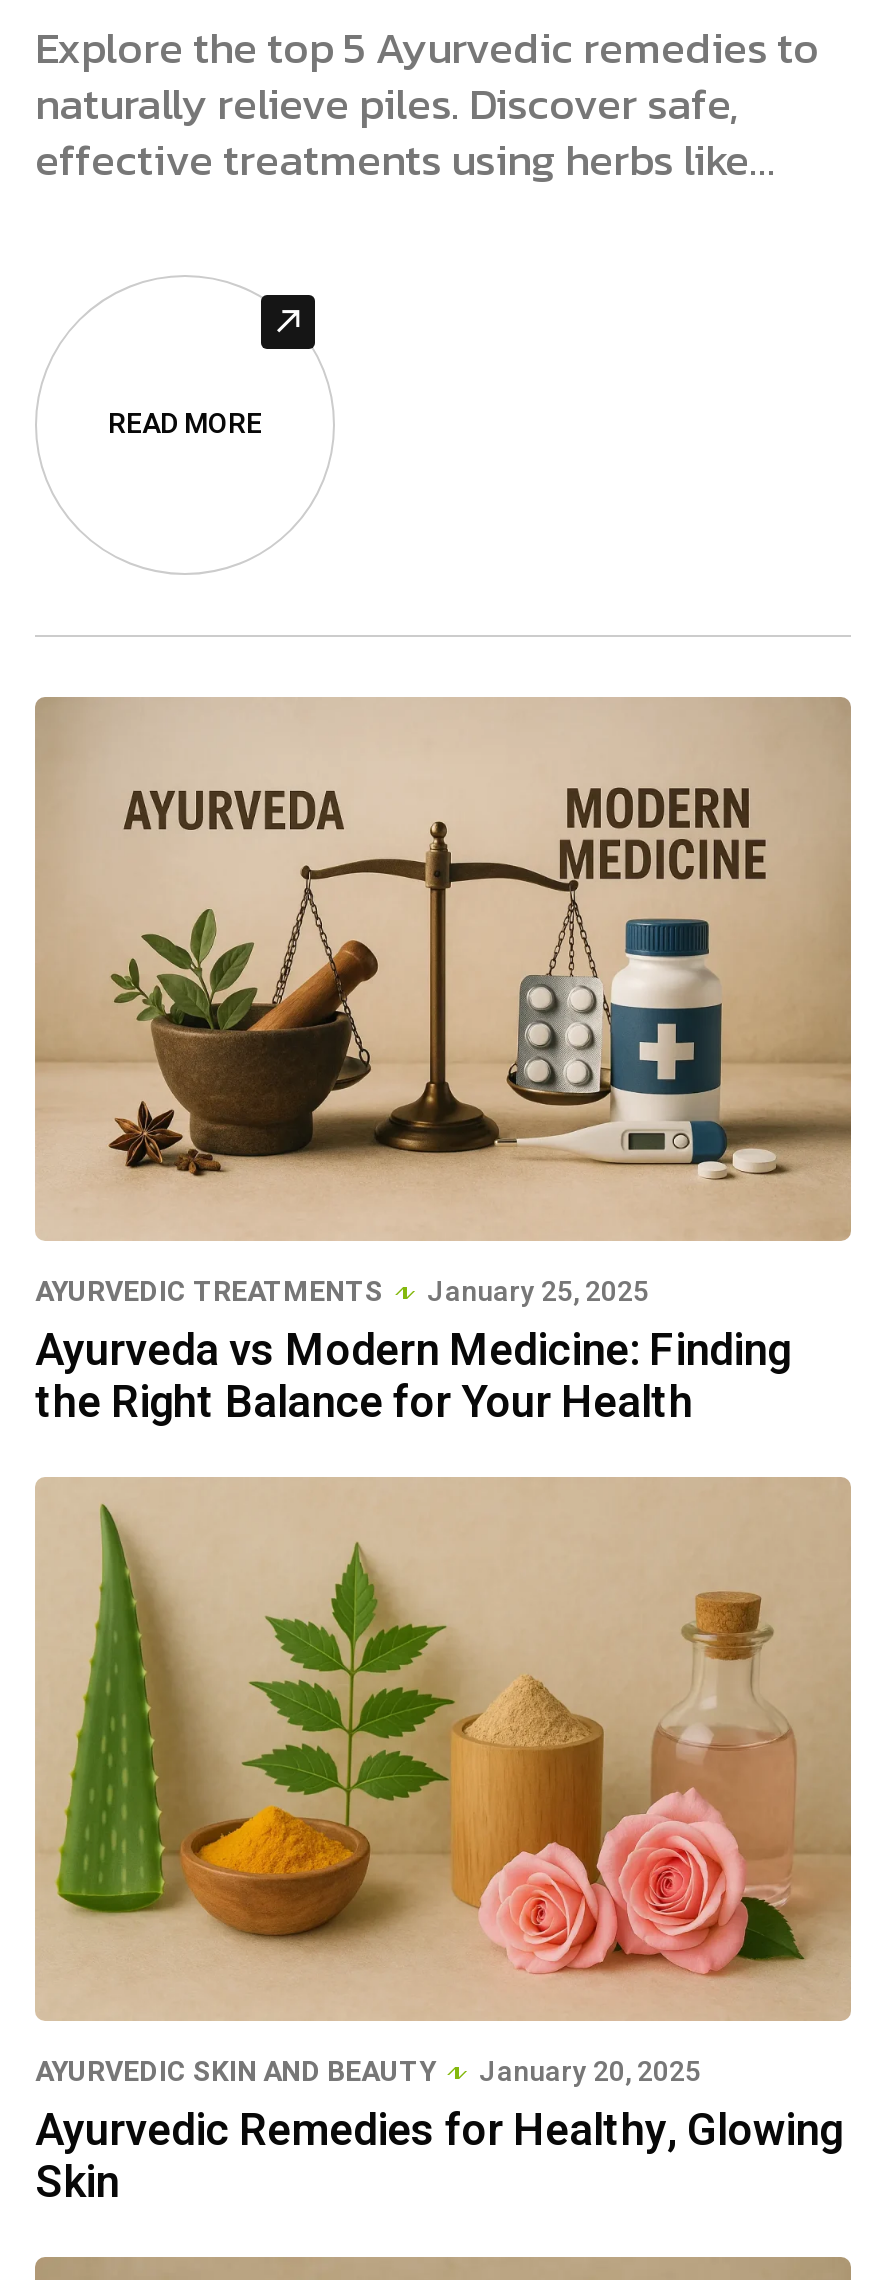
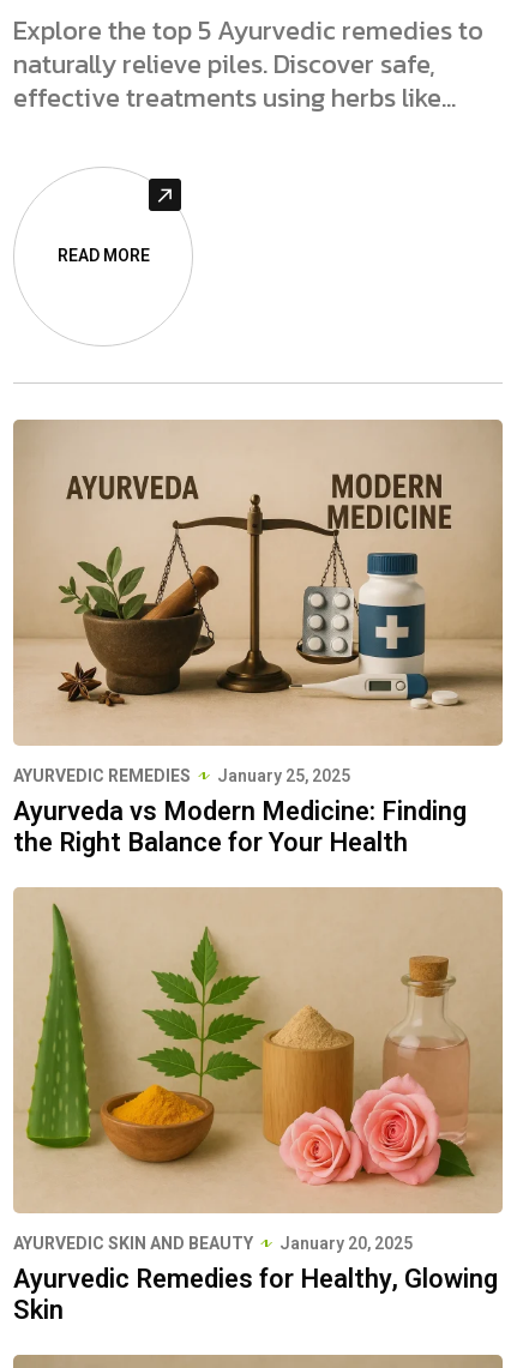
- AYURVEDIC TREATMENTS
+ AYURVEDIC REMEDIES
